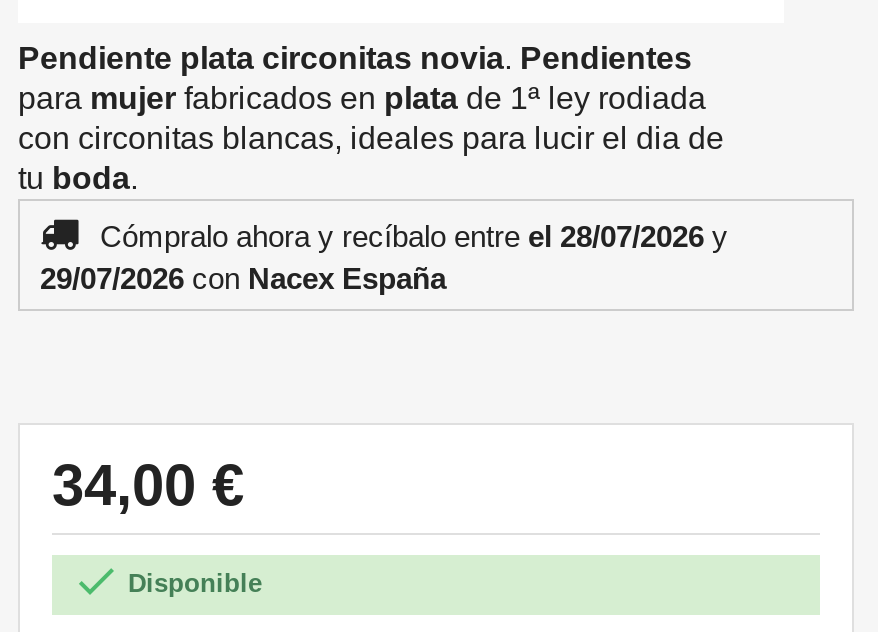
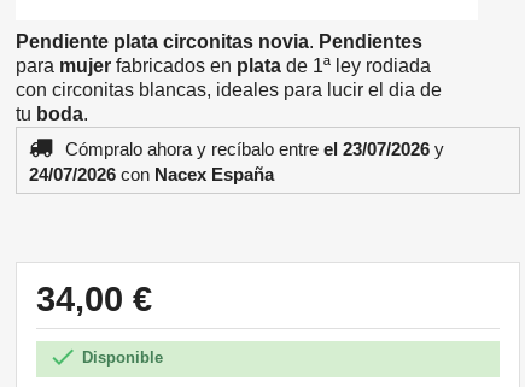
- Cómpralo ahora y recíbalo entre el 28/07/2026 y
+ Cómpralo ahora y recíbalo entre el 23/07/2026 y

- 29/07/2026 con Nacex España
+ 24/07/2026 con Nacex España
